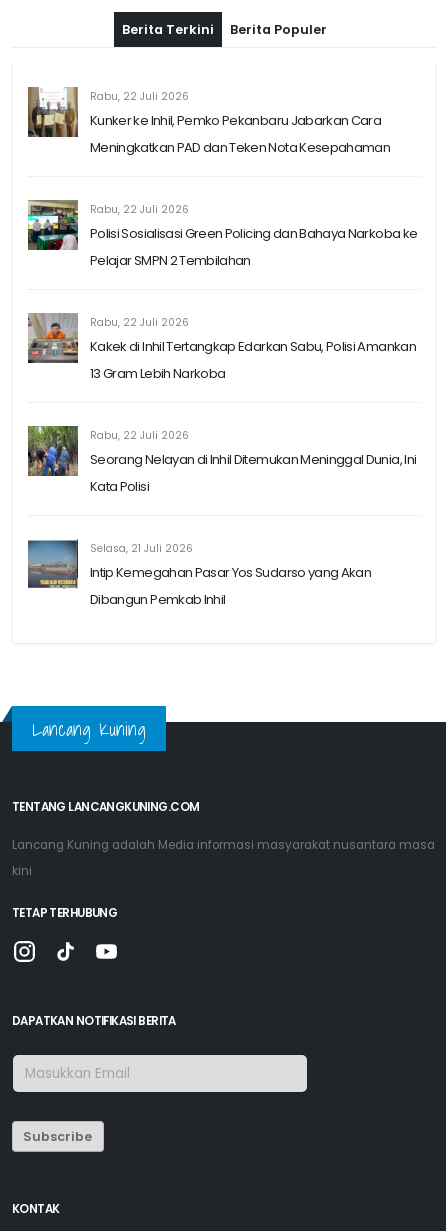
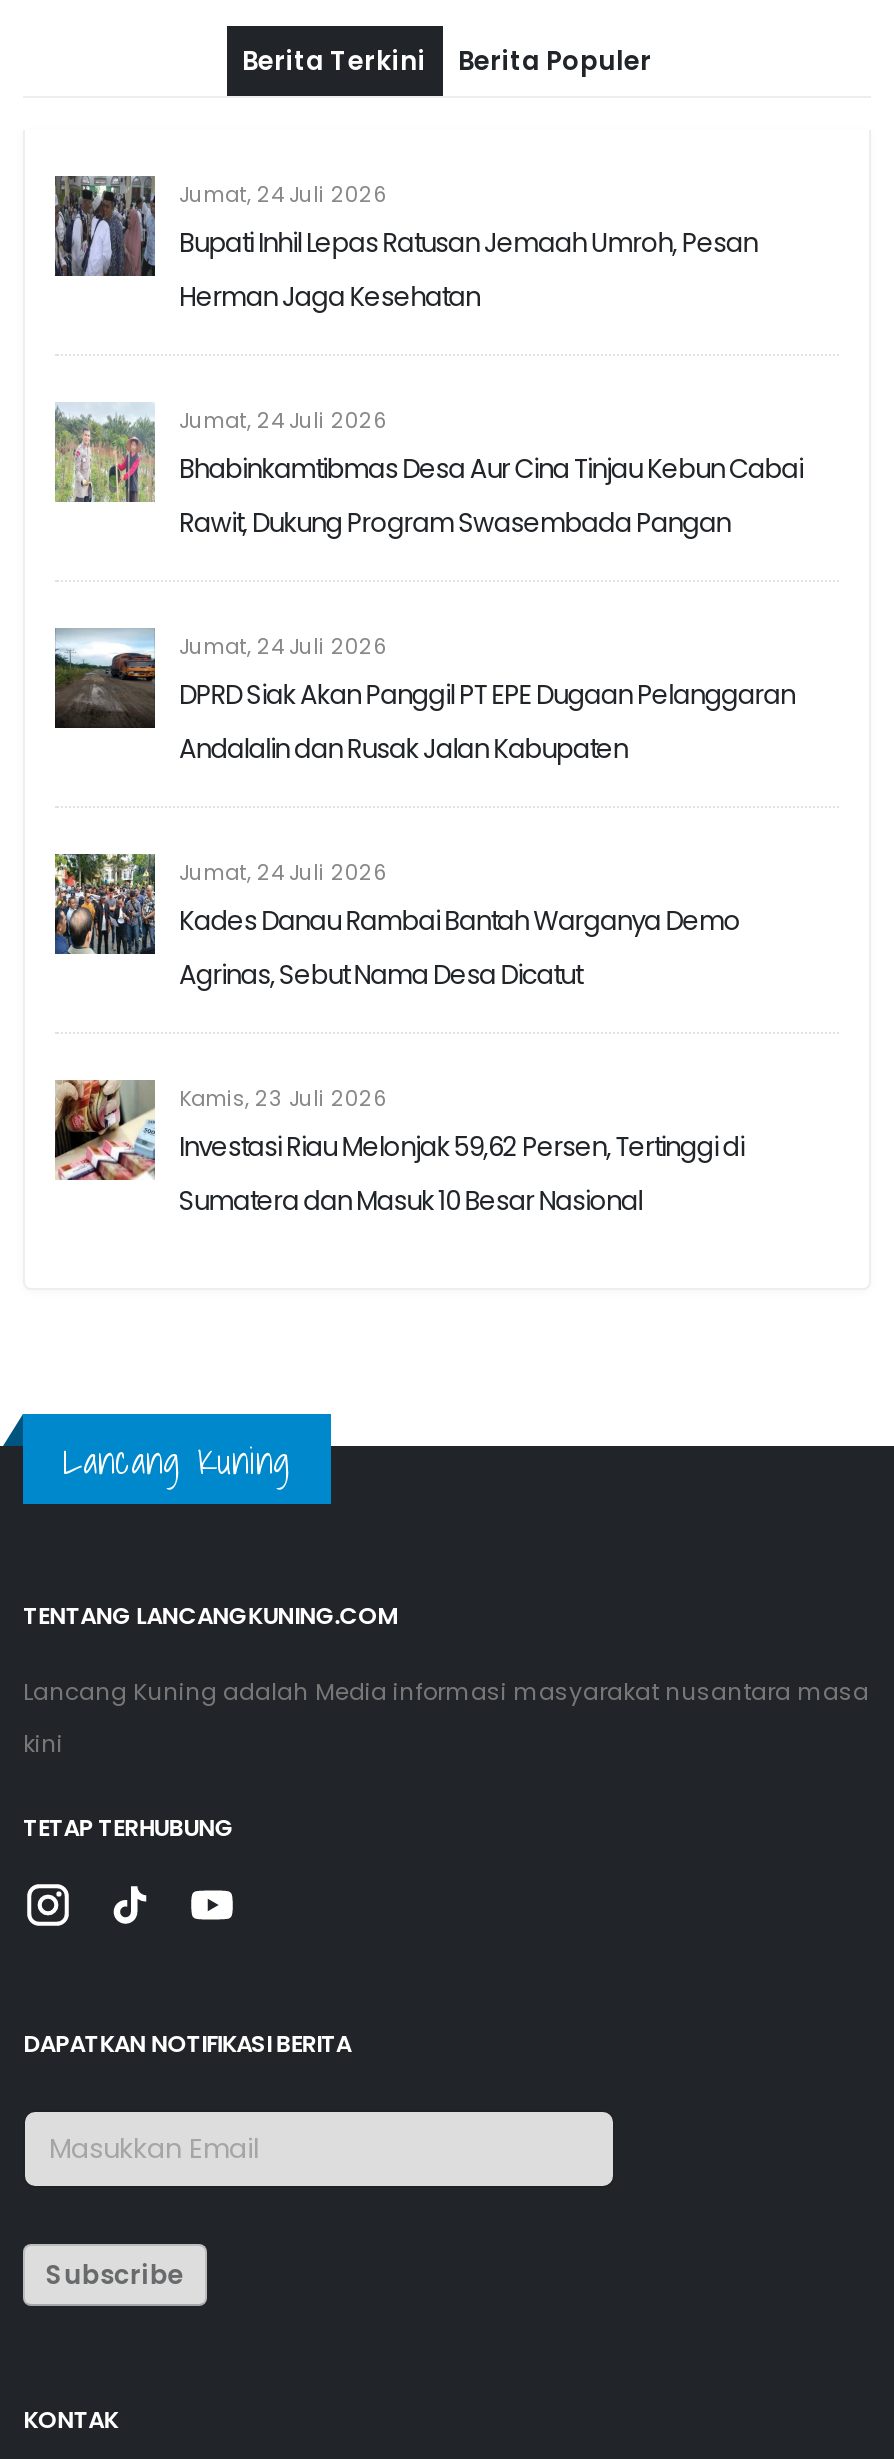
- [image]
- Rabu, 22 Juli 2026
- Kunker ke Inhil, Pemko Pekanbaru Jabarkan Cara
- Meningkatkan PAD dan Teken Nota Kesepahaman
+ [image]
+ Jumat, 24 Juli 2026
+ Bupati Inhil Lepas Ratusan Jemaah Umroh, Pesan
+ Herman Jaga Kesehatan

- [image]
- Rabu, 22 Juli 2026
- Polisi Sosialisasi Green Policing dan Bahaya Narkoba ke
- Pelajar SMPN 2 Tembilahan
+ [image]
+ Jumat, 24 Juli 2026
+ Bhabinkamtibmas Desa Aur Cina Tinjau Kebun Cabai
+ Rawit, Dukung Program Swasembada Pangan

- [image]
- Rabu, 22 Juli 2026
- Kakek di Inhil Tertangkap Edarkan Sabu, Polisi Amankan
- 13 Gram Lebih Narkoba
+ [image]
+ Jumat, 24 Juli 2026
+ DPRD Siak Akan Panggil PT EPE Dugaan Pelanggaran
+ Andalalin dan Rusak Jalan Kabupaten

- [image]
- Rabu, 22 Juli 2026
- Seorang Nelayan di Inhil Ditemukan Meninggal Dunia, Ini
- Kata Polisi
+ [image]
+ Jumat, 24 Juli 2026
+ Kades Danau Rambai Bantah Warganya Demo
+ Agrinas, Sebut Nama Desa Dicatut

- [image]
- Selasa, 21 Juli 2026
- Intip Kemegahan Pasar Yos Sudarso yang Akan
- Dibangun Pemkab Inhil
+ [image]
+ Kamis, 23 Juli 2026
+ Investasi Riau Melonjak 59,62 Persen, Tertinggi di
+ Sumatera dan Masuk 10 Besar Nasional
